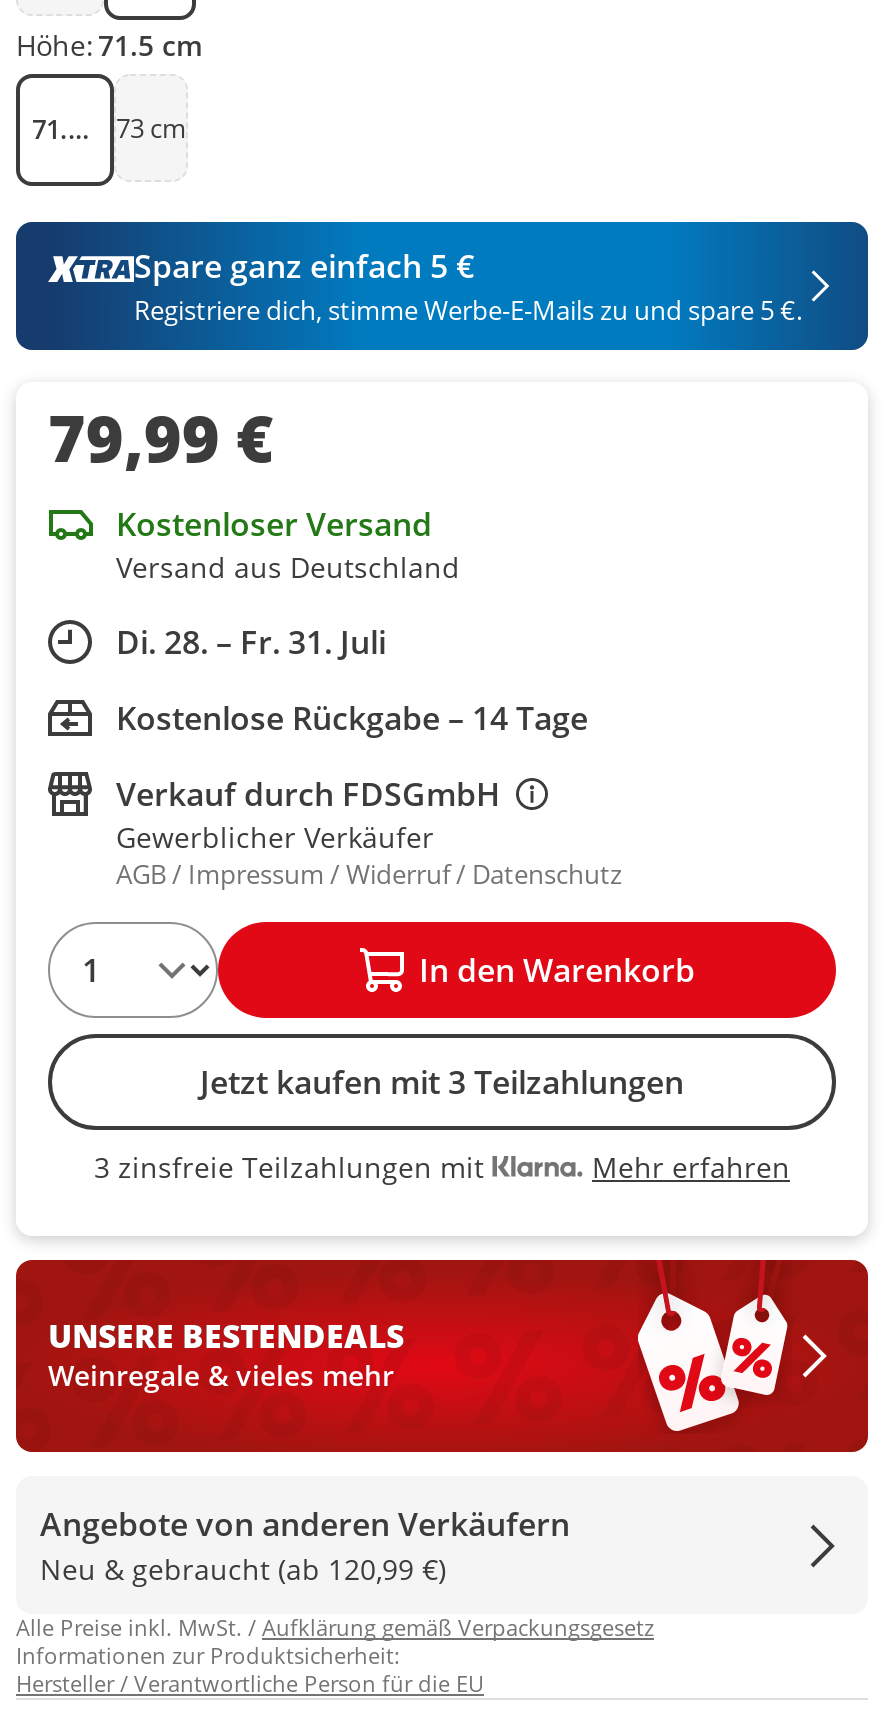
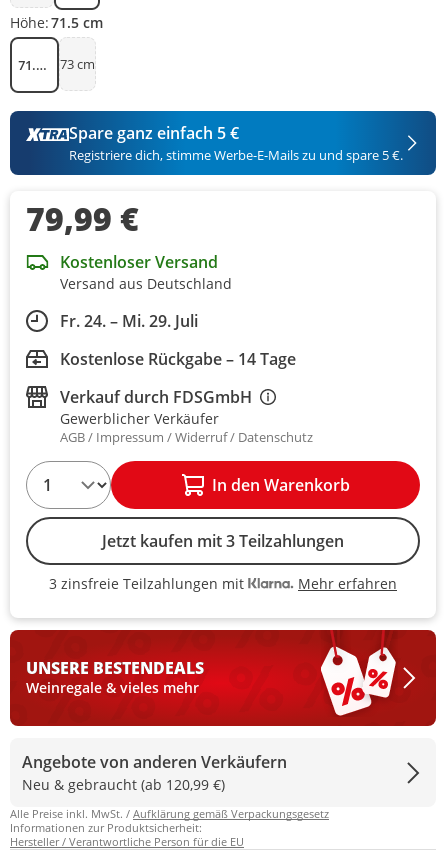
- Di. 28. – Fr. 31. Juli
+ Fr. 24. – Mi. 29. Juli
